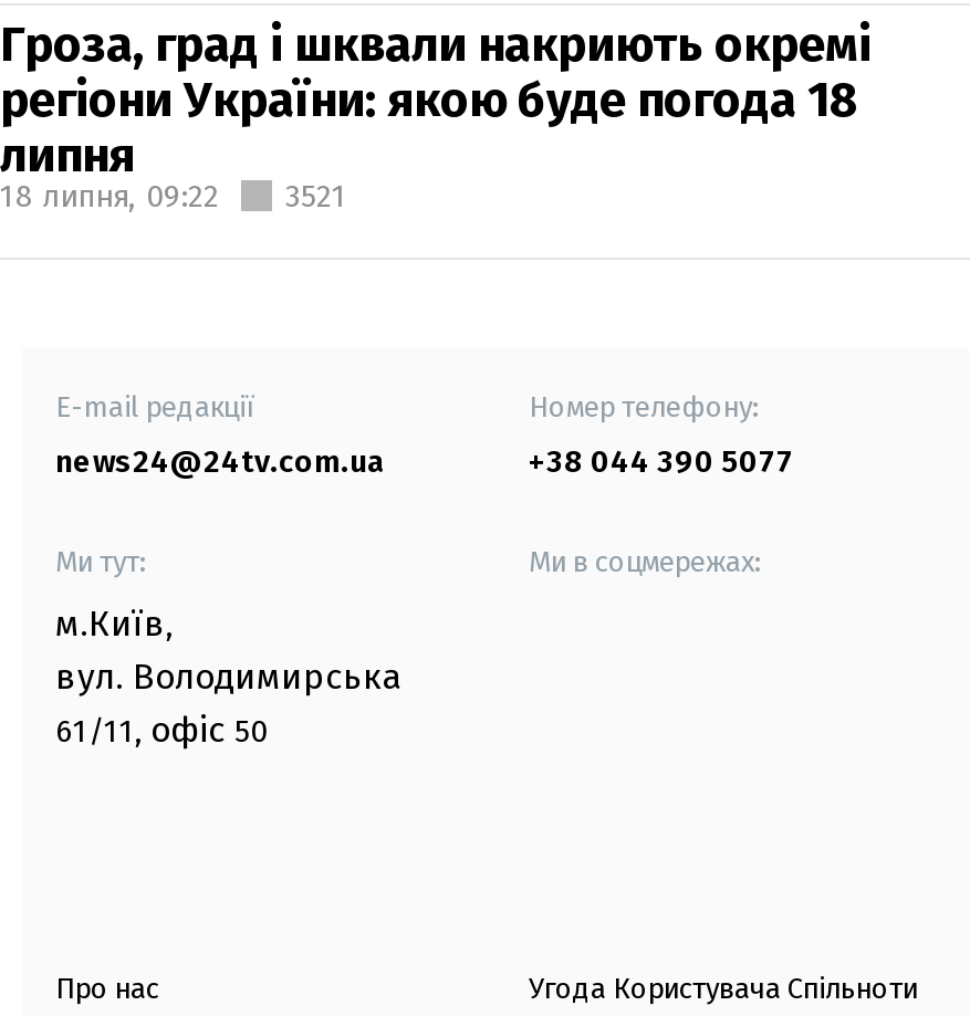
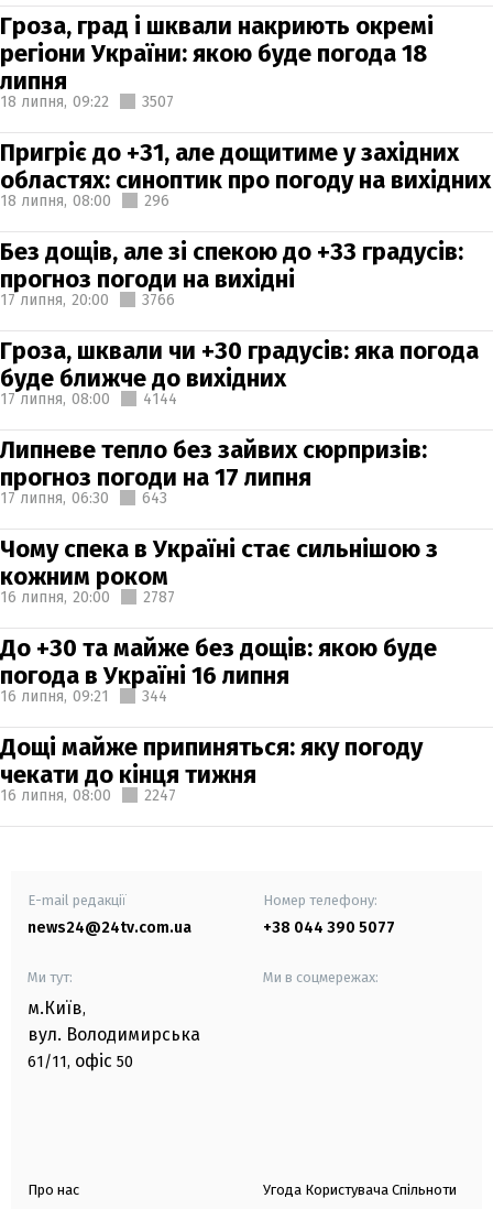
- 3521
+ 3507
+ Пригріє до +31, але дощитиме у західних
+ областях: синоптик про погоду на вихідних
+ 18 липня, 08:00
+ 296
+ Без дощів, але зі спекою до +33 градусів:
+ прогноз погоди на вихідні
+ 17 липня, 20:00
+ 3766
+ Гроза, шквали чи +30 градусів: яка погода
+ буде ближче до вихідних
+ 17 липня, 08:00
+ 4144
+ Липневе тепло без зайвих сюрпризів:
+ прогноз погоди на 17 липня
+ 17 липня, 06:30
+ 643
+ Чому спека в Україні стає сильнішою з
+ кожним роком
+ 16 липня, 20:00
+ 2787
+ До +30 та майже без дощів: якою буде
+ погода в Україні 16 липня
+ 16 липня, 09:21
+ 344
+ Дощі майже припиняться: яку погоду
+ чекати до кінця тижня
+ 16 липня, 08:00
+ 2247
